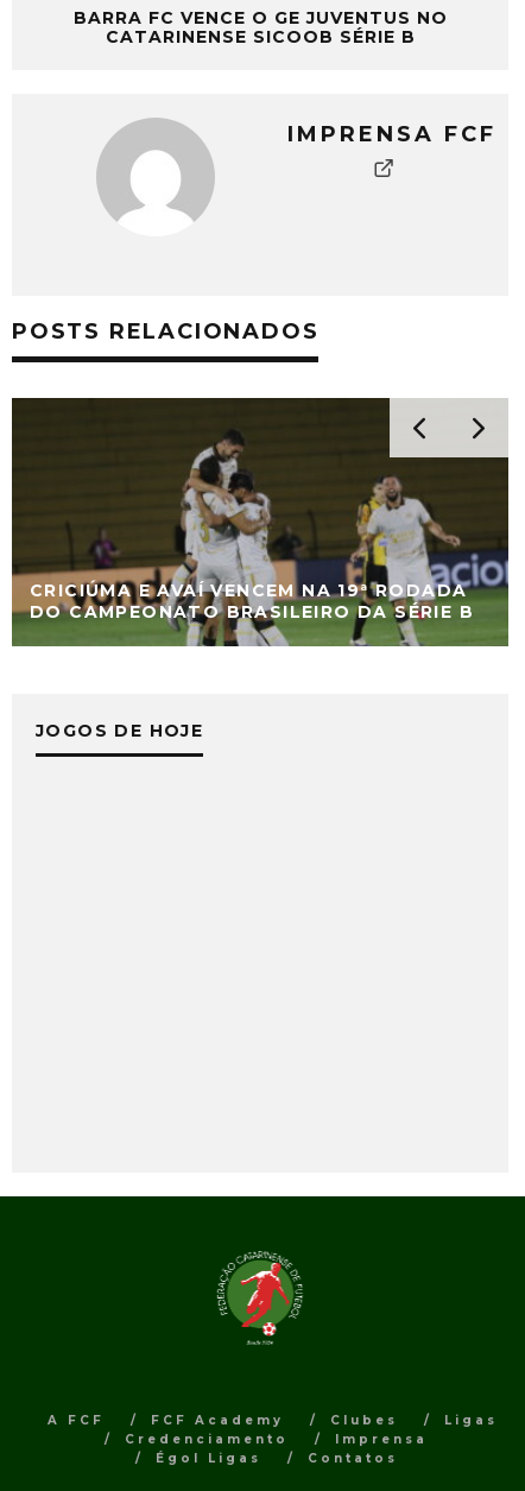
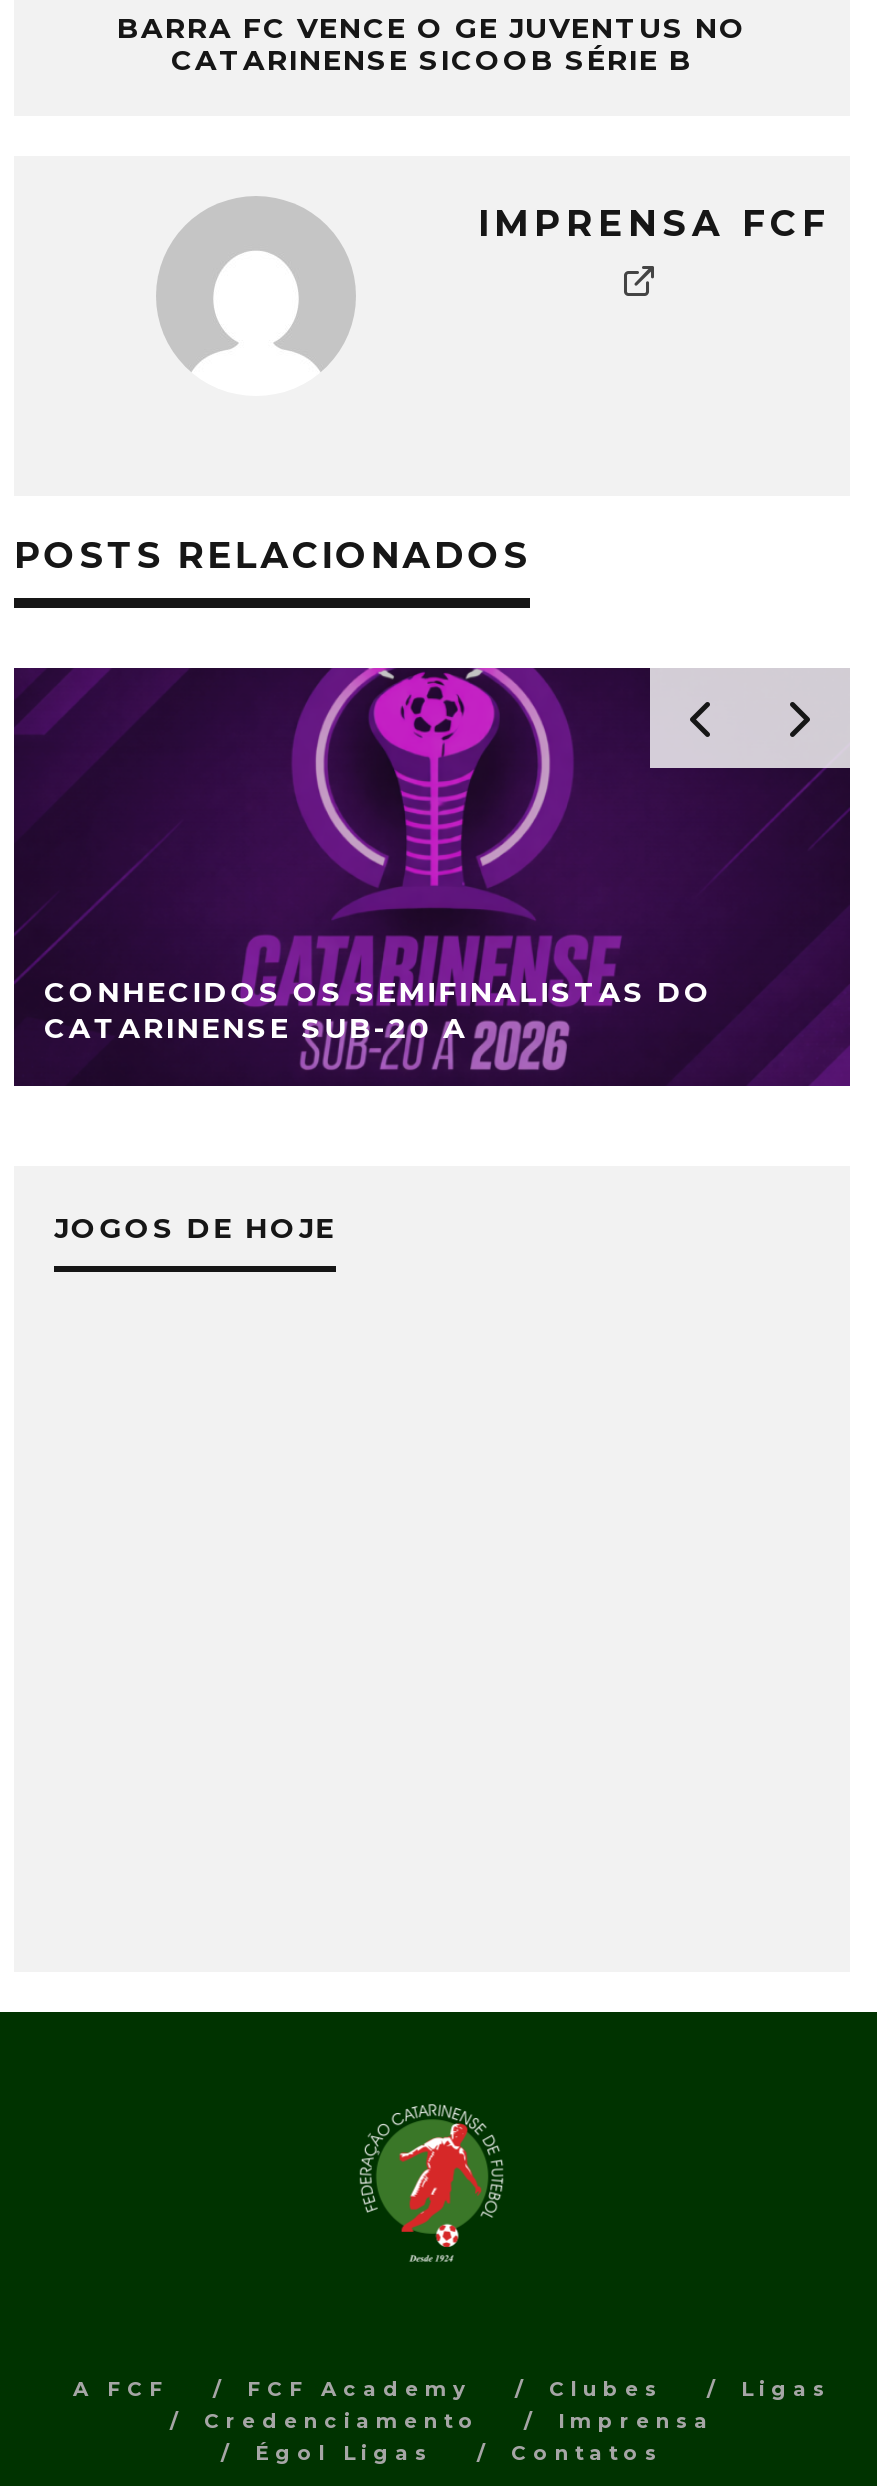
- [image]
- CRICIÚMA E AVAÍ VENCEM NA 19ª RODADA
- DO CAMPEONATO BRASILEIRO DA SÉRIE B
+ [image]
+ CONHECIDOS OS SEMIFINALISTAS DO
+ CATARINENSE SUB-20 A
